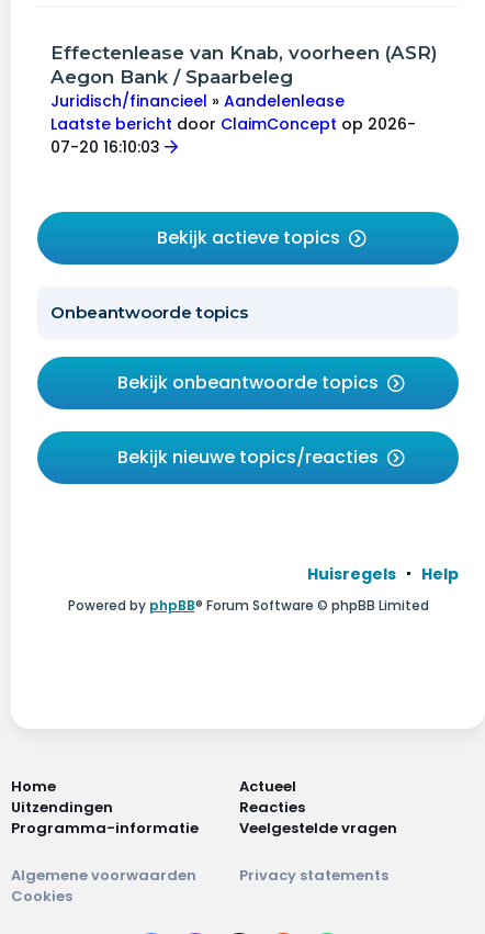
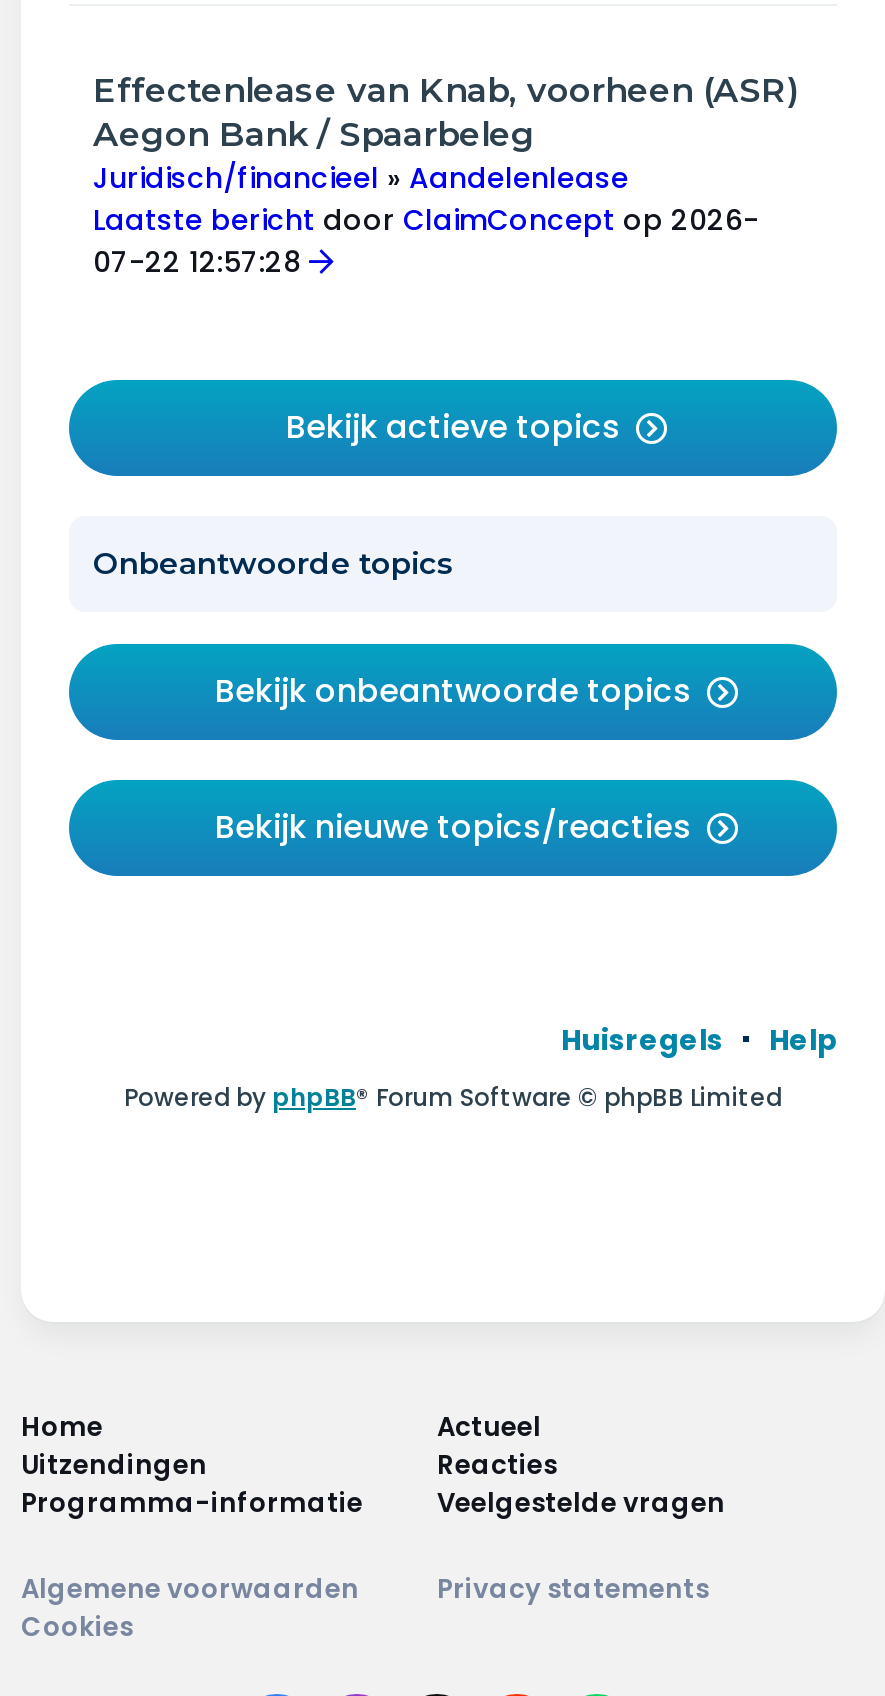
- 07-20 16:10:03
+ 07-22 12:57:28
